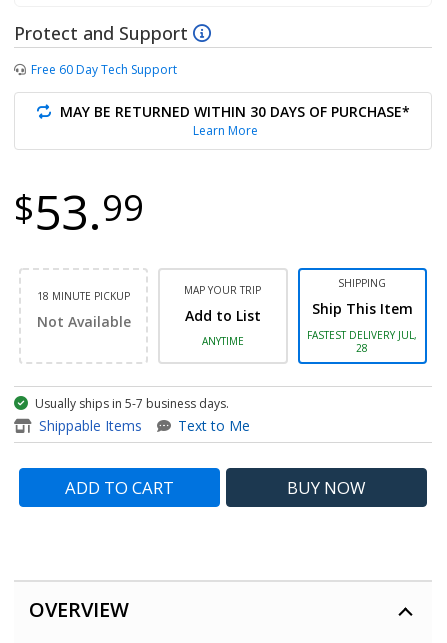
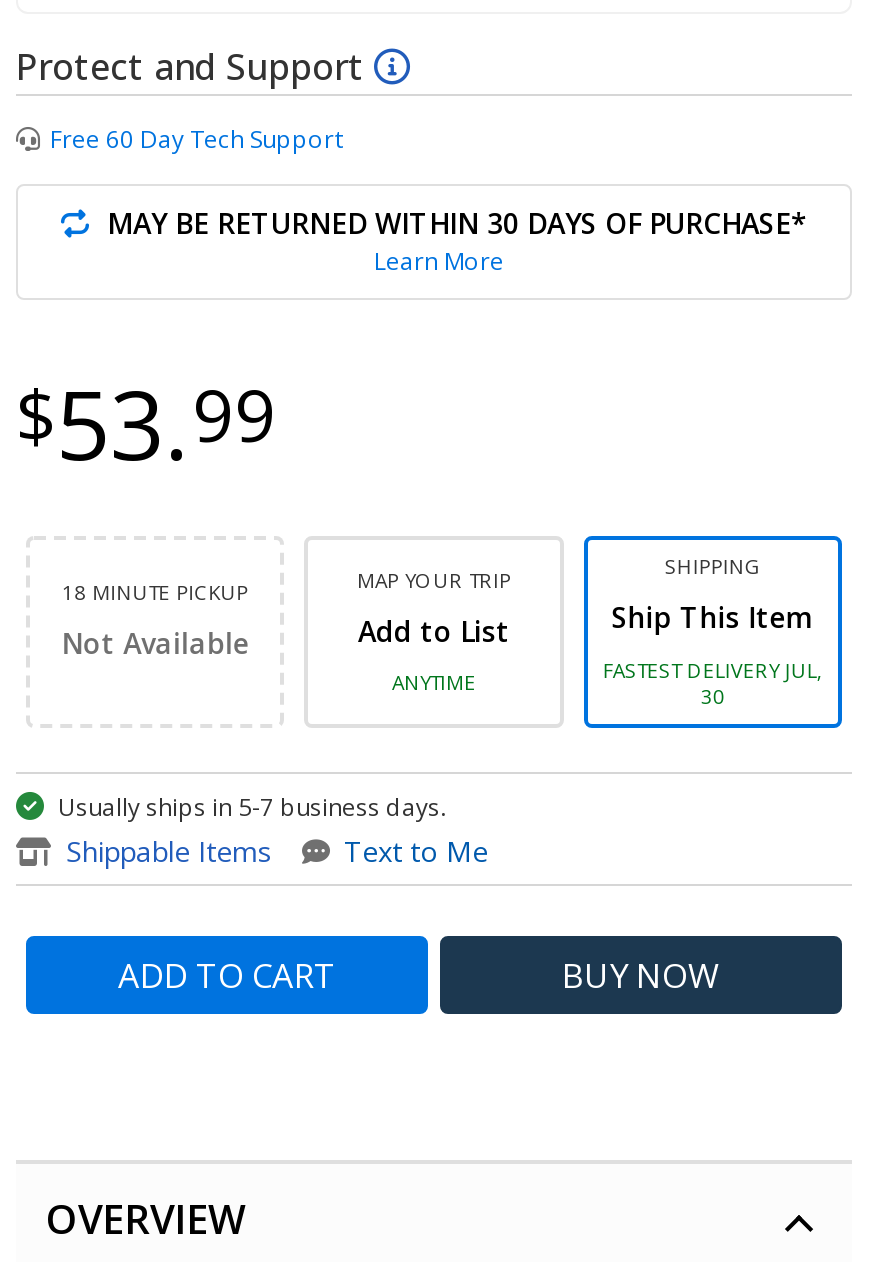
- 28
+ 30
